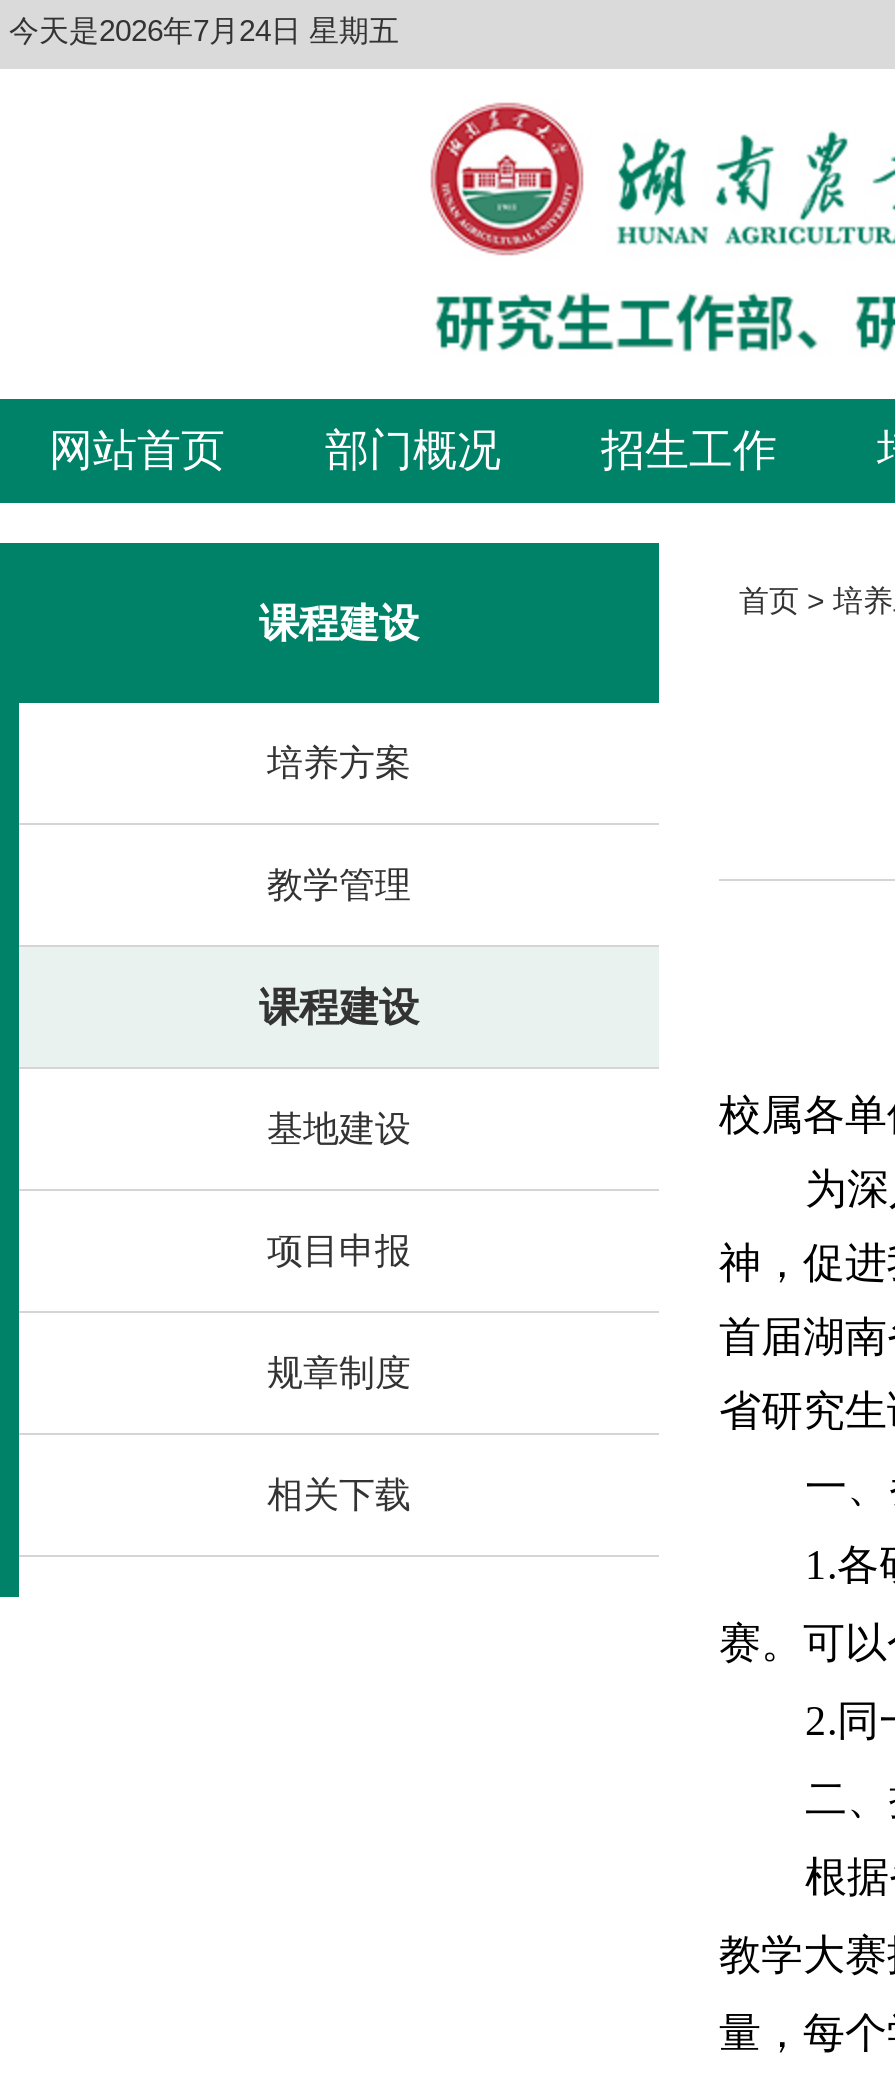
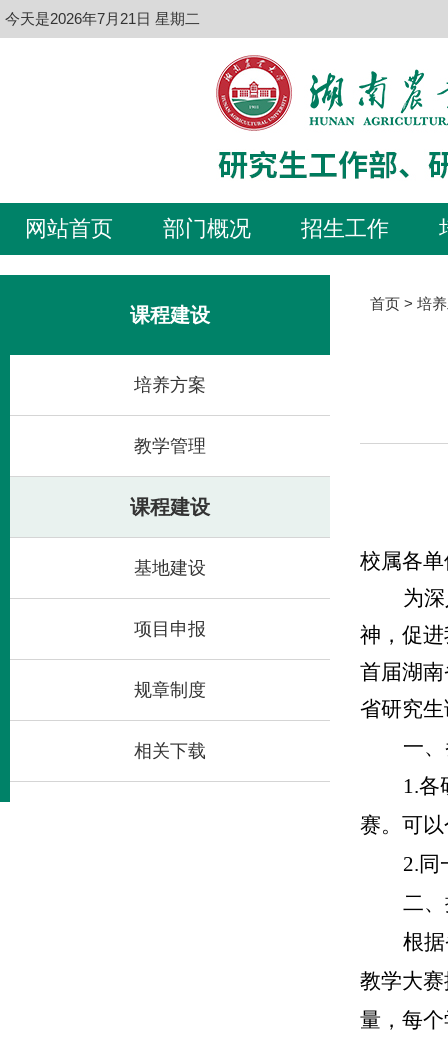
- 今天是2026年7月24日 星期五
+ 今天是2026年7月21日 星期二
